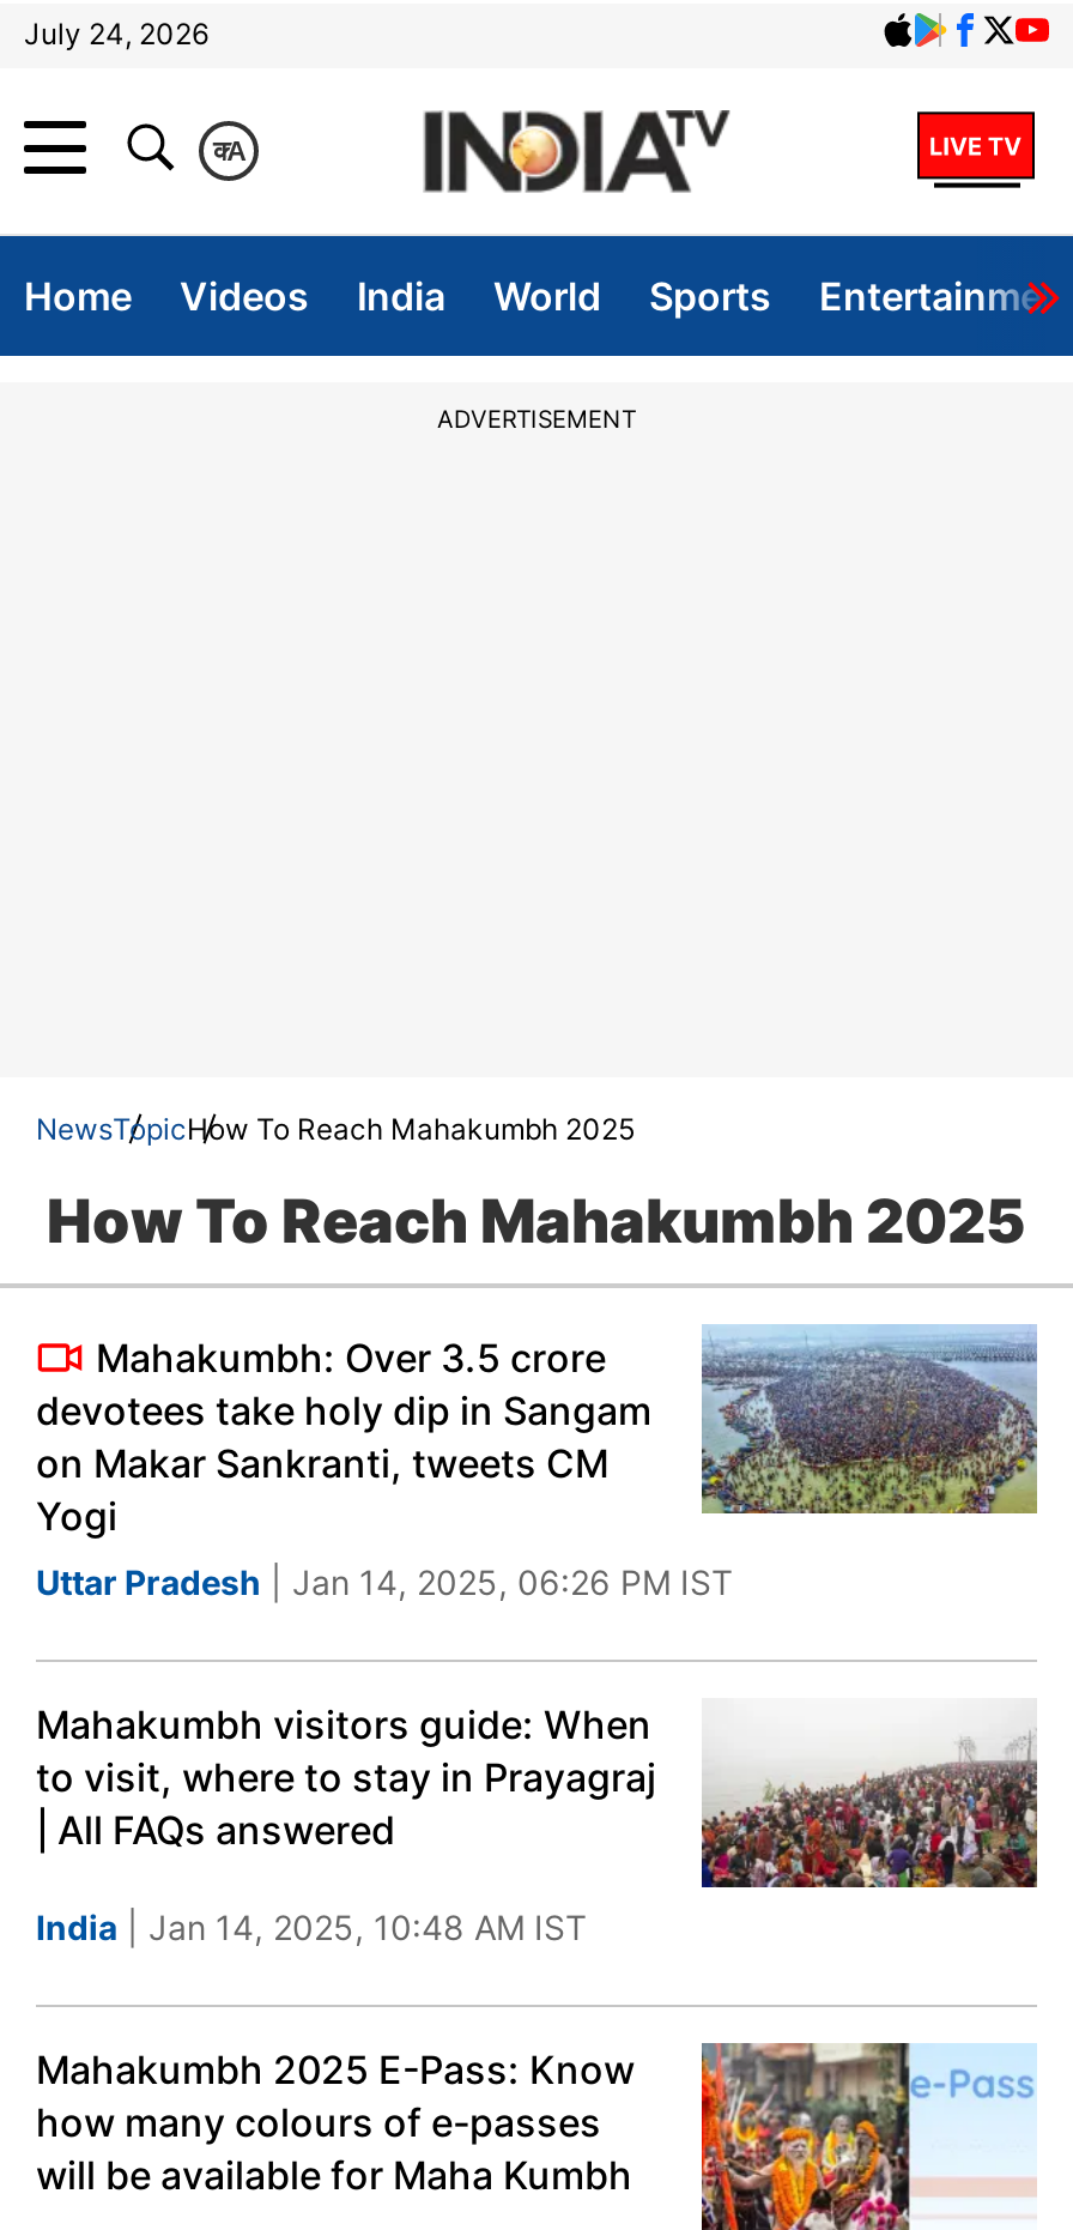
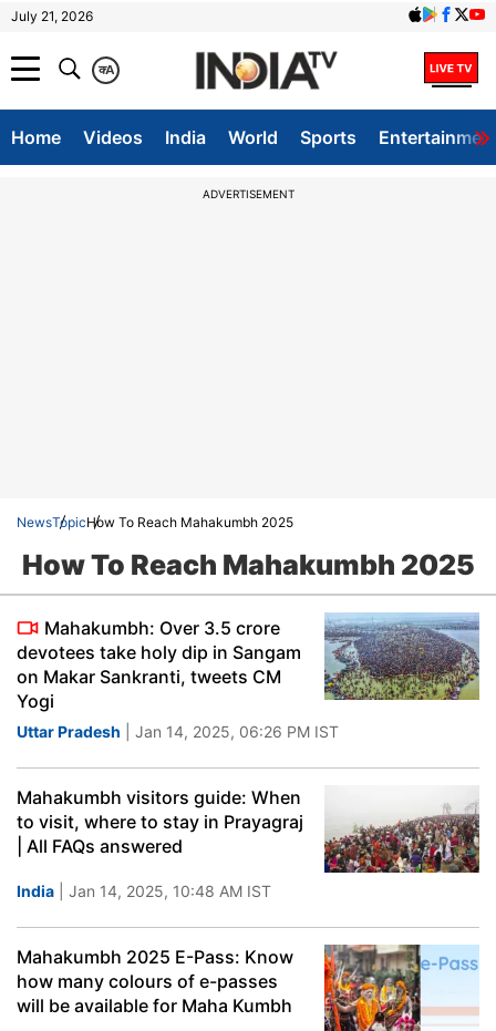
- July 24, 2026
+ July 21, 2026
